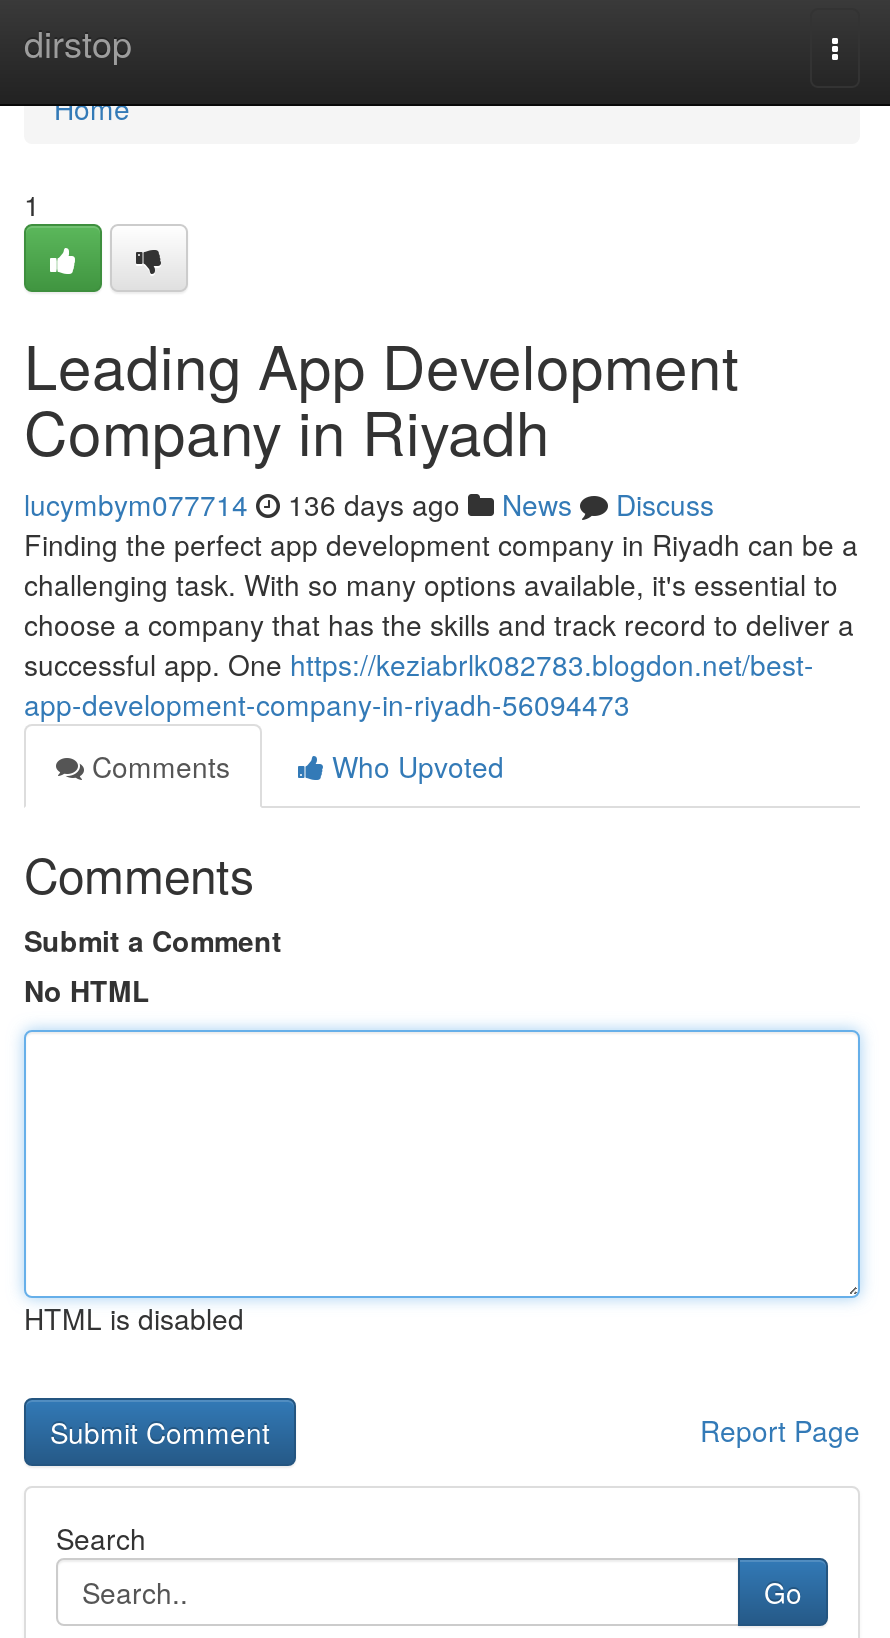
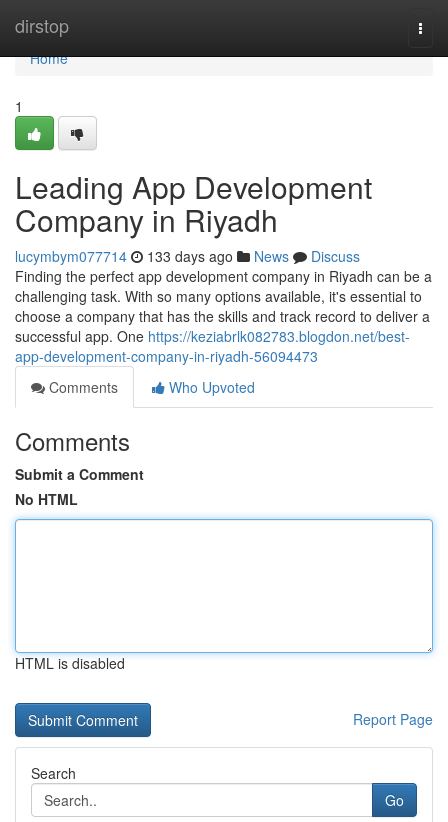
- lucymbym077714 136 days ago News Discuss
+ lucymbym077714 133 days ago News Discuss
